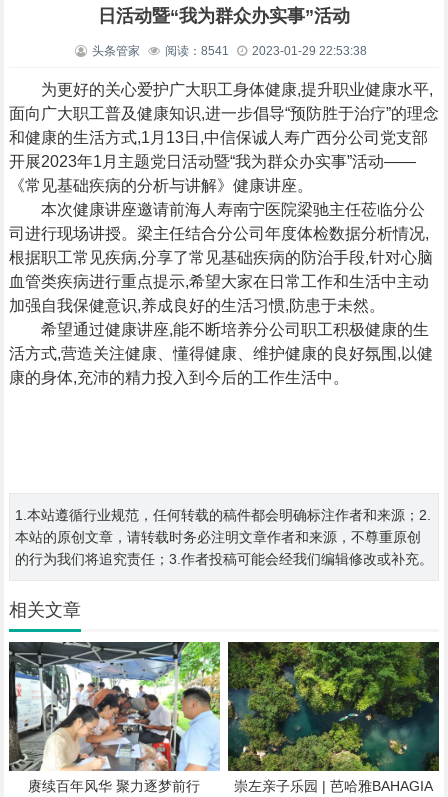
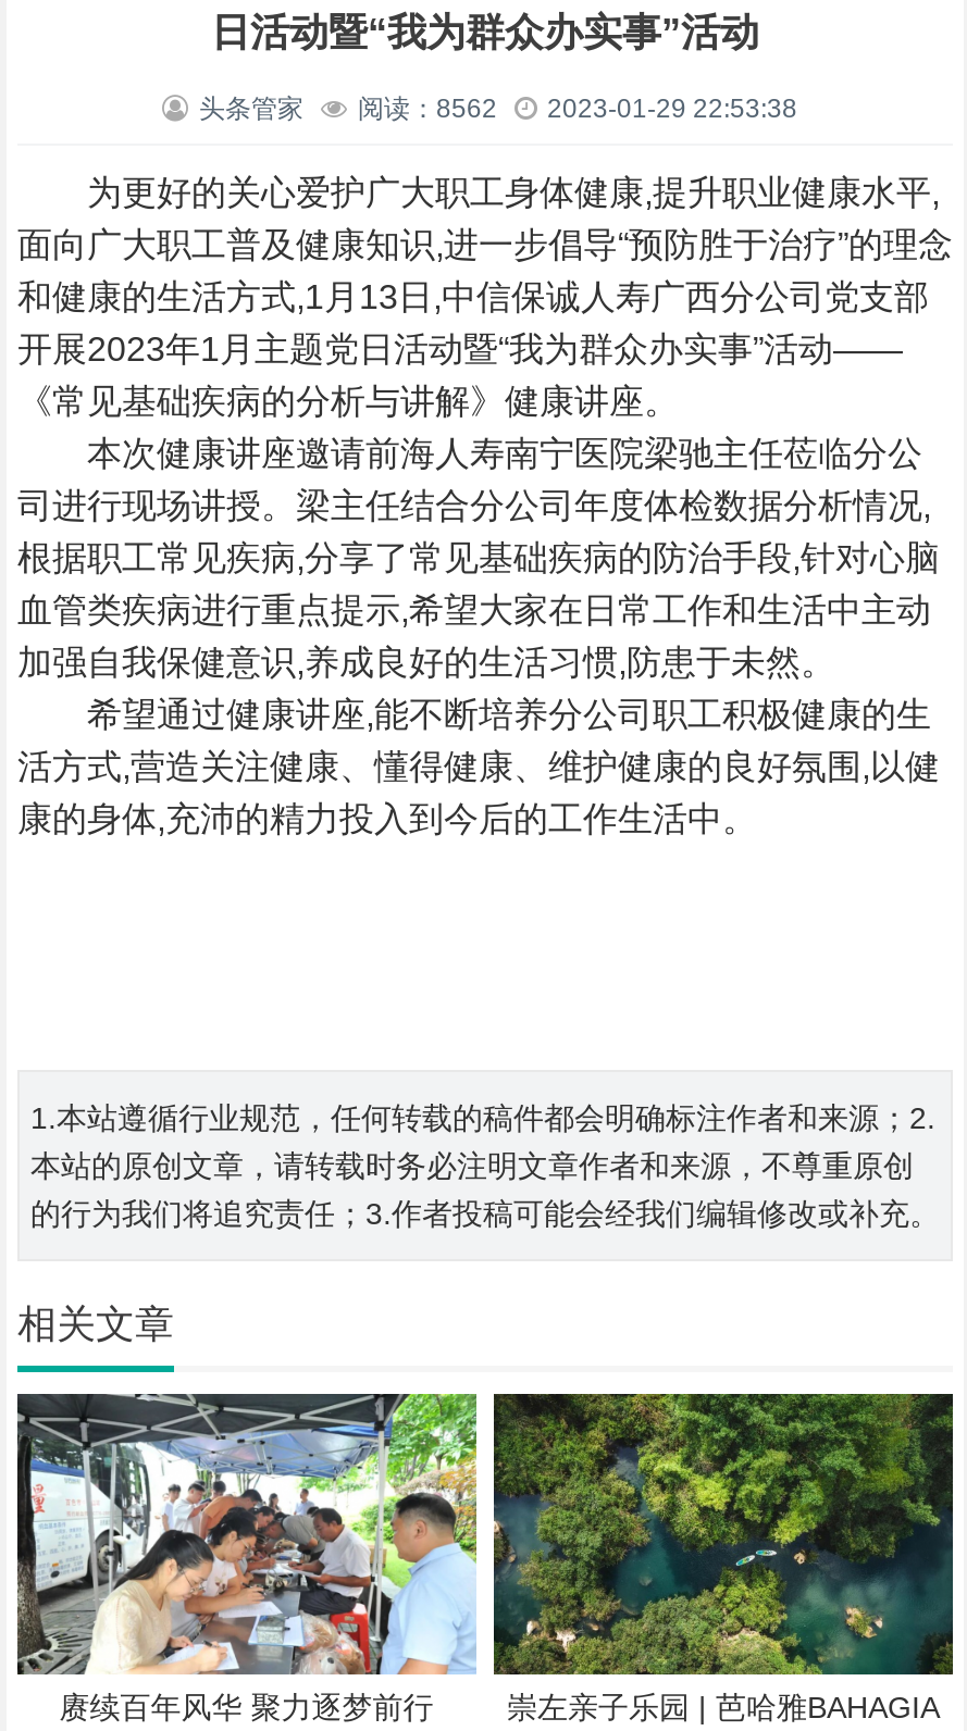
- 头条管家 阅读：8541 2023-01-29 22:53:38
+ 头条管家 阅读：8562 2023-01-29 22:53:38
